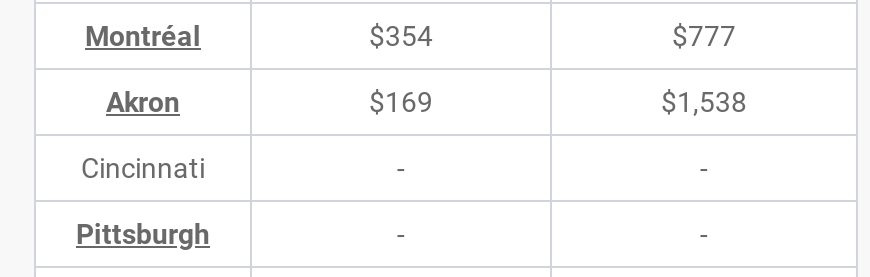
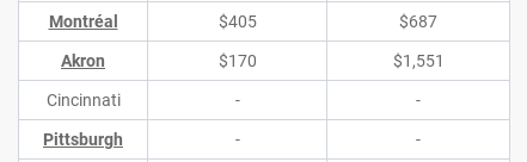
- $354
+ $405

- $777
+ $687

- $169
+ $170

- $1,538
+ $1,551
